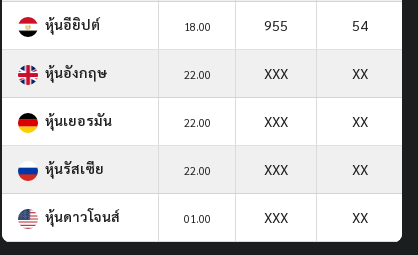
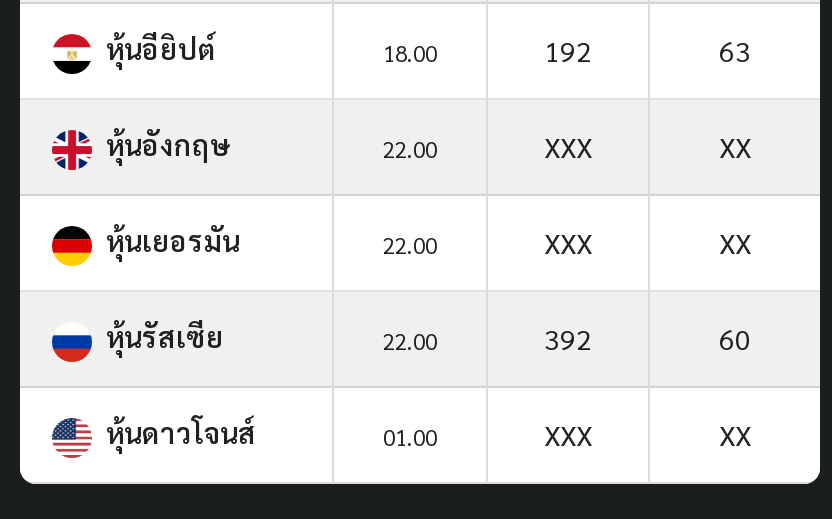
- 955
+ 192

- 54
+ 63

- XXX
- XX
+ 392
+ 60
